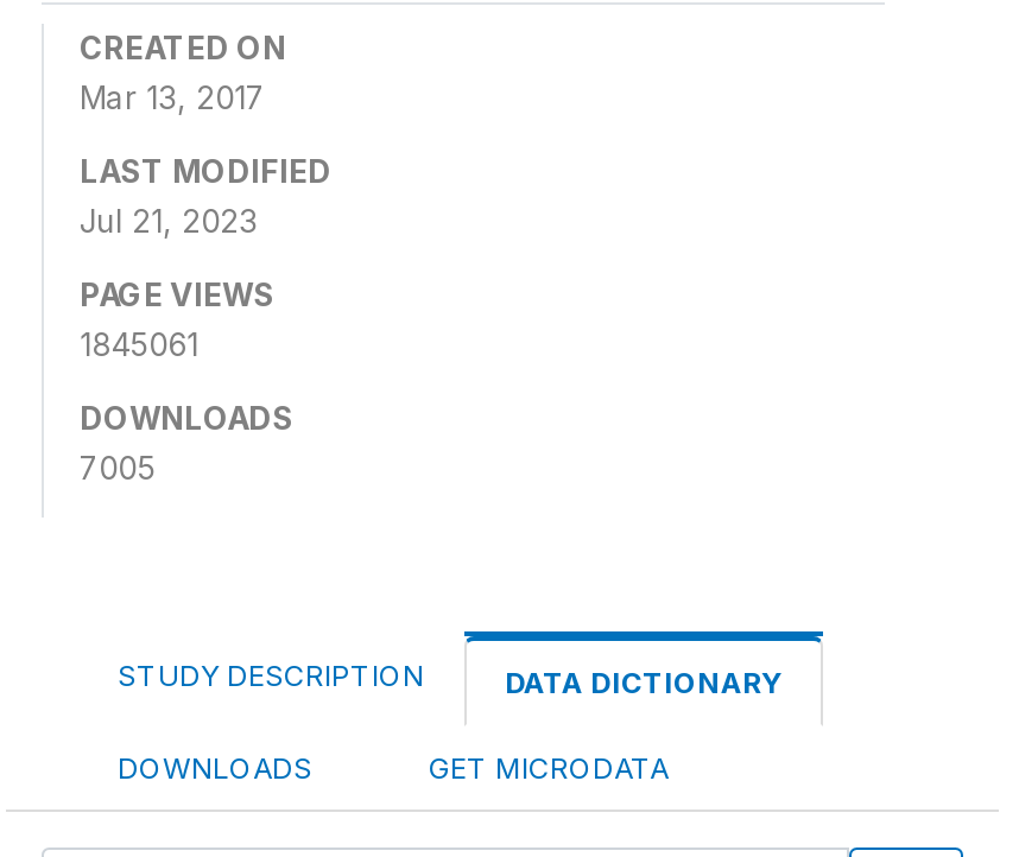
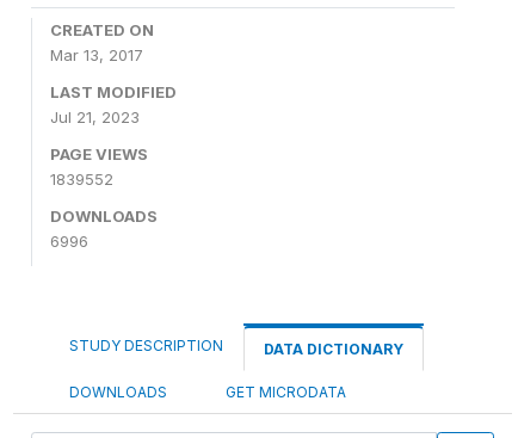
- 1845061
+ 1839552

- 7005
+ 6996
